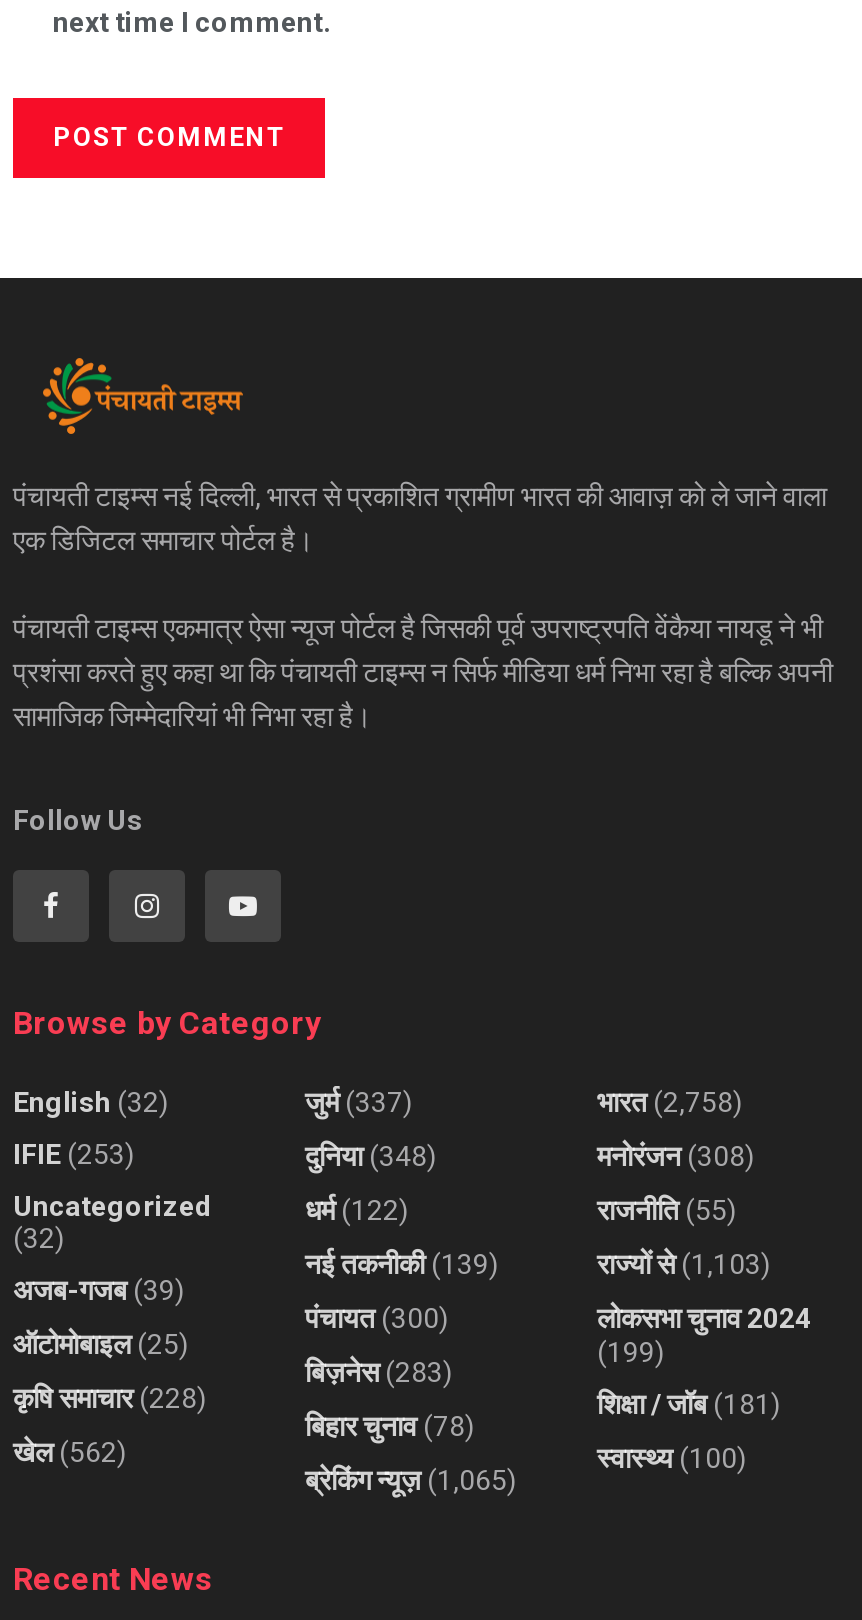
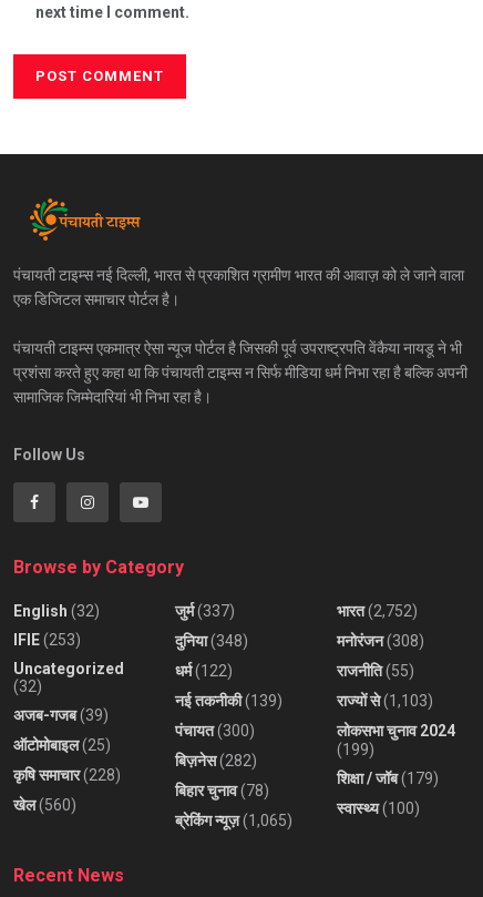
- भारत (2,758)
+ भारत (2,752)

- बिज़नेस (283)
+ बिज़नेस (282)

- शिक्षा / जॉब (181)
+ शिक्षा / जॉब (179)

- खेल (562)
+ खेल (560)
